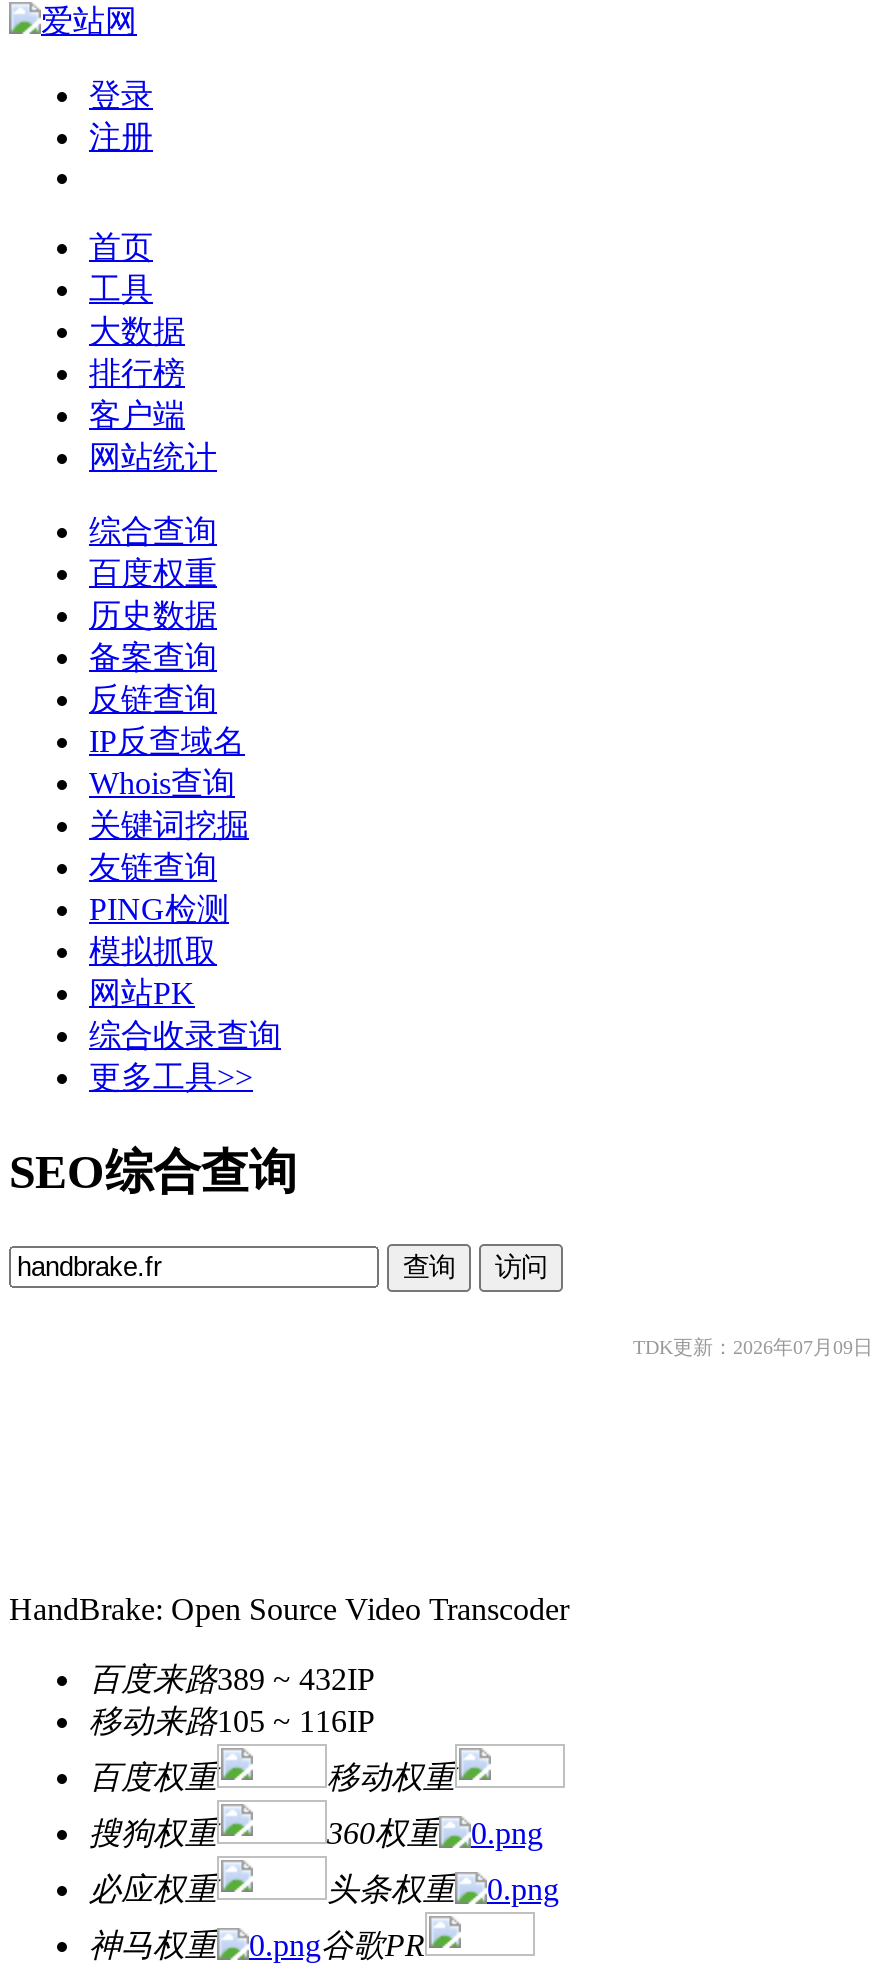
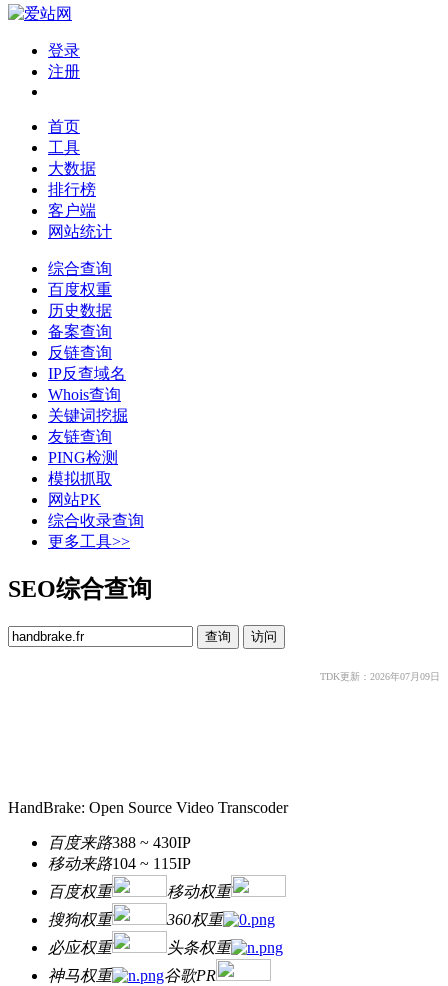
- 百度来路389 ~ 432IP
+ 百度来路388 ~ 430IP

- 移动来路105 ~ 116IP
+ 移动来路104 ~ 115IP
